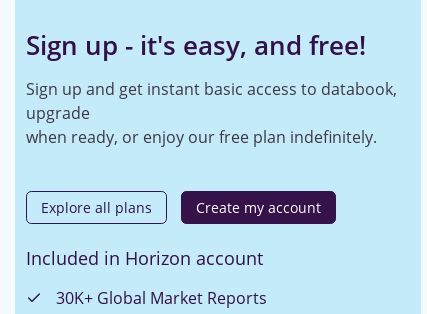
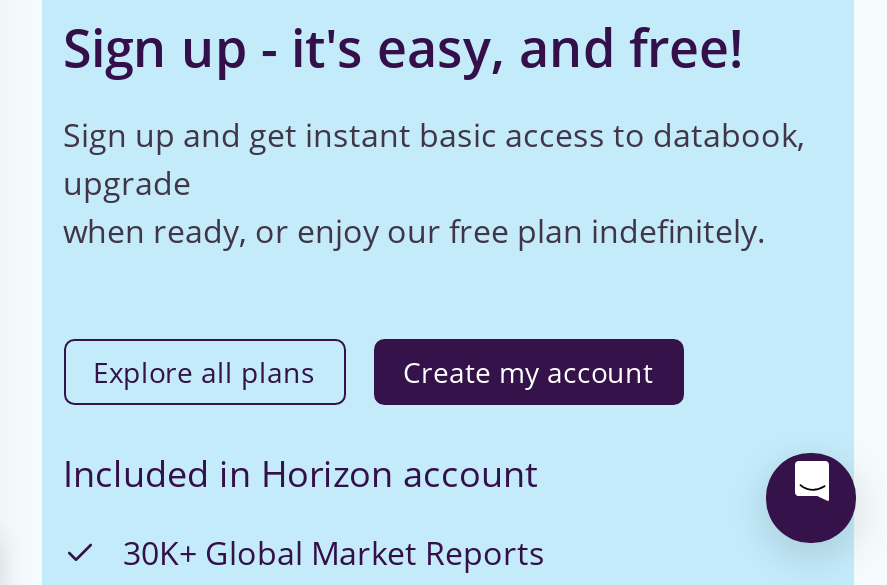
+ [image]
